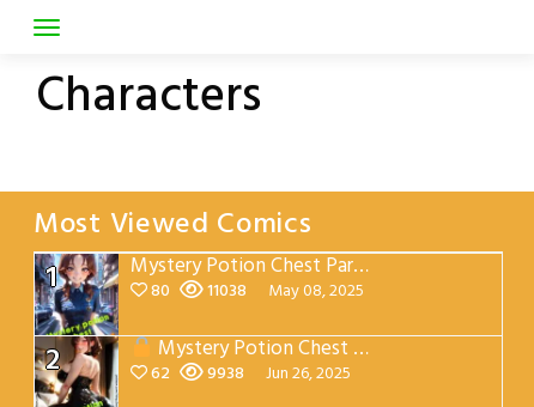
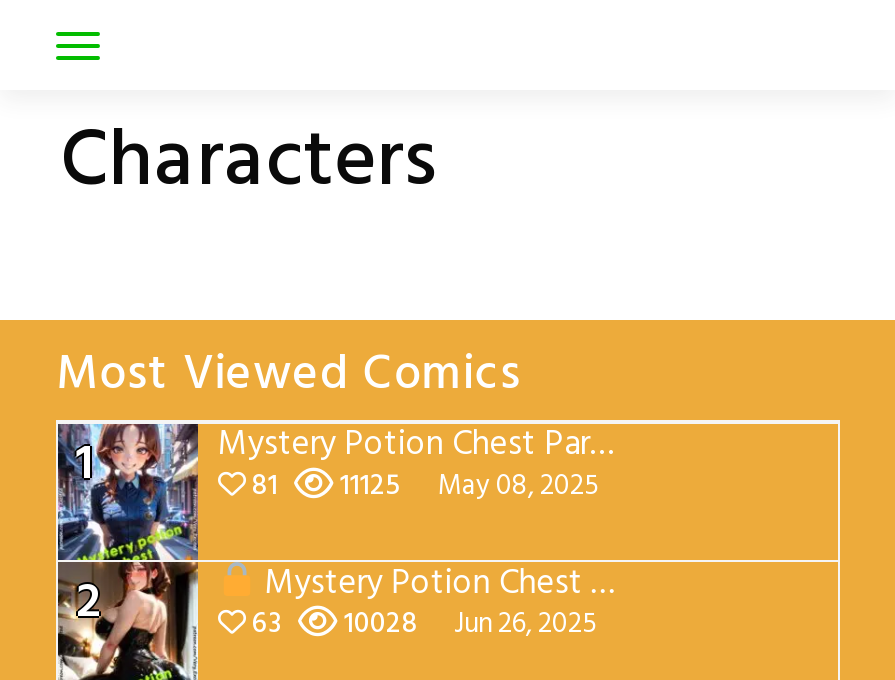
- 80
+ 81

- 11038
+ 11125

- 62
+ 63

- 9938
+ 10028
